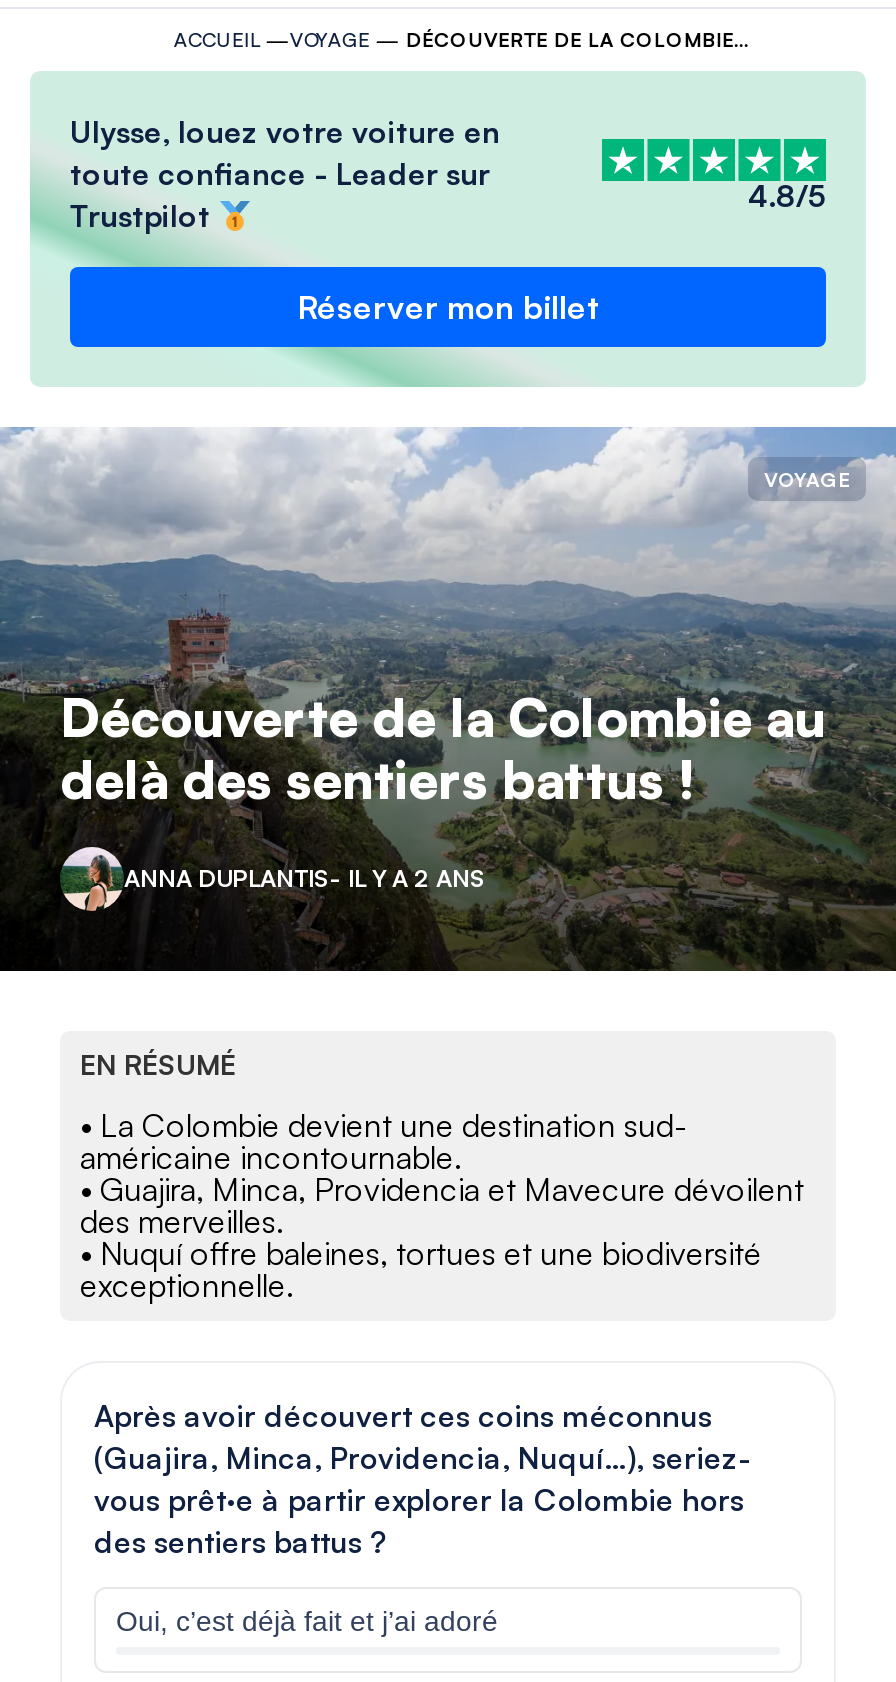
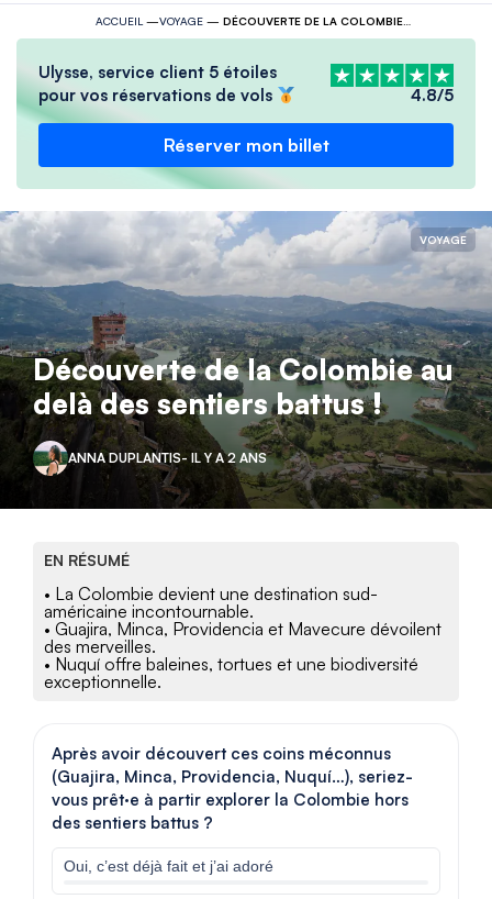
- Ulysse, louez votre voiture en
- toute confiance - Leader sur
- Trustpilot
+ Ulysse, service client 5 étoiles
+ pour vos réservations de vols
